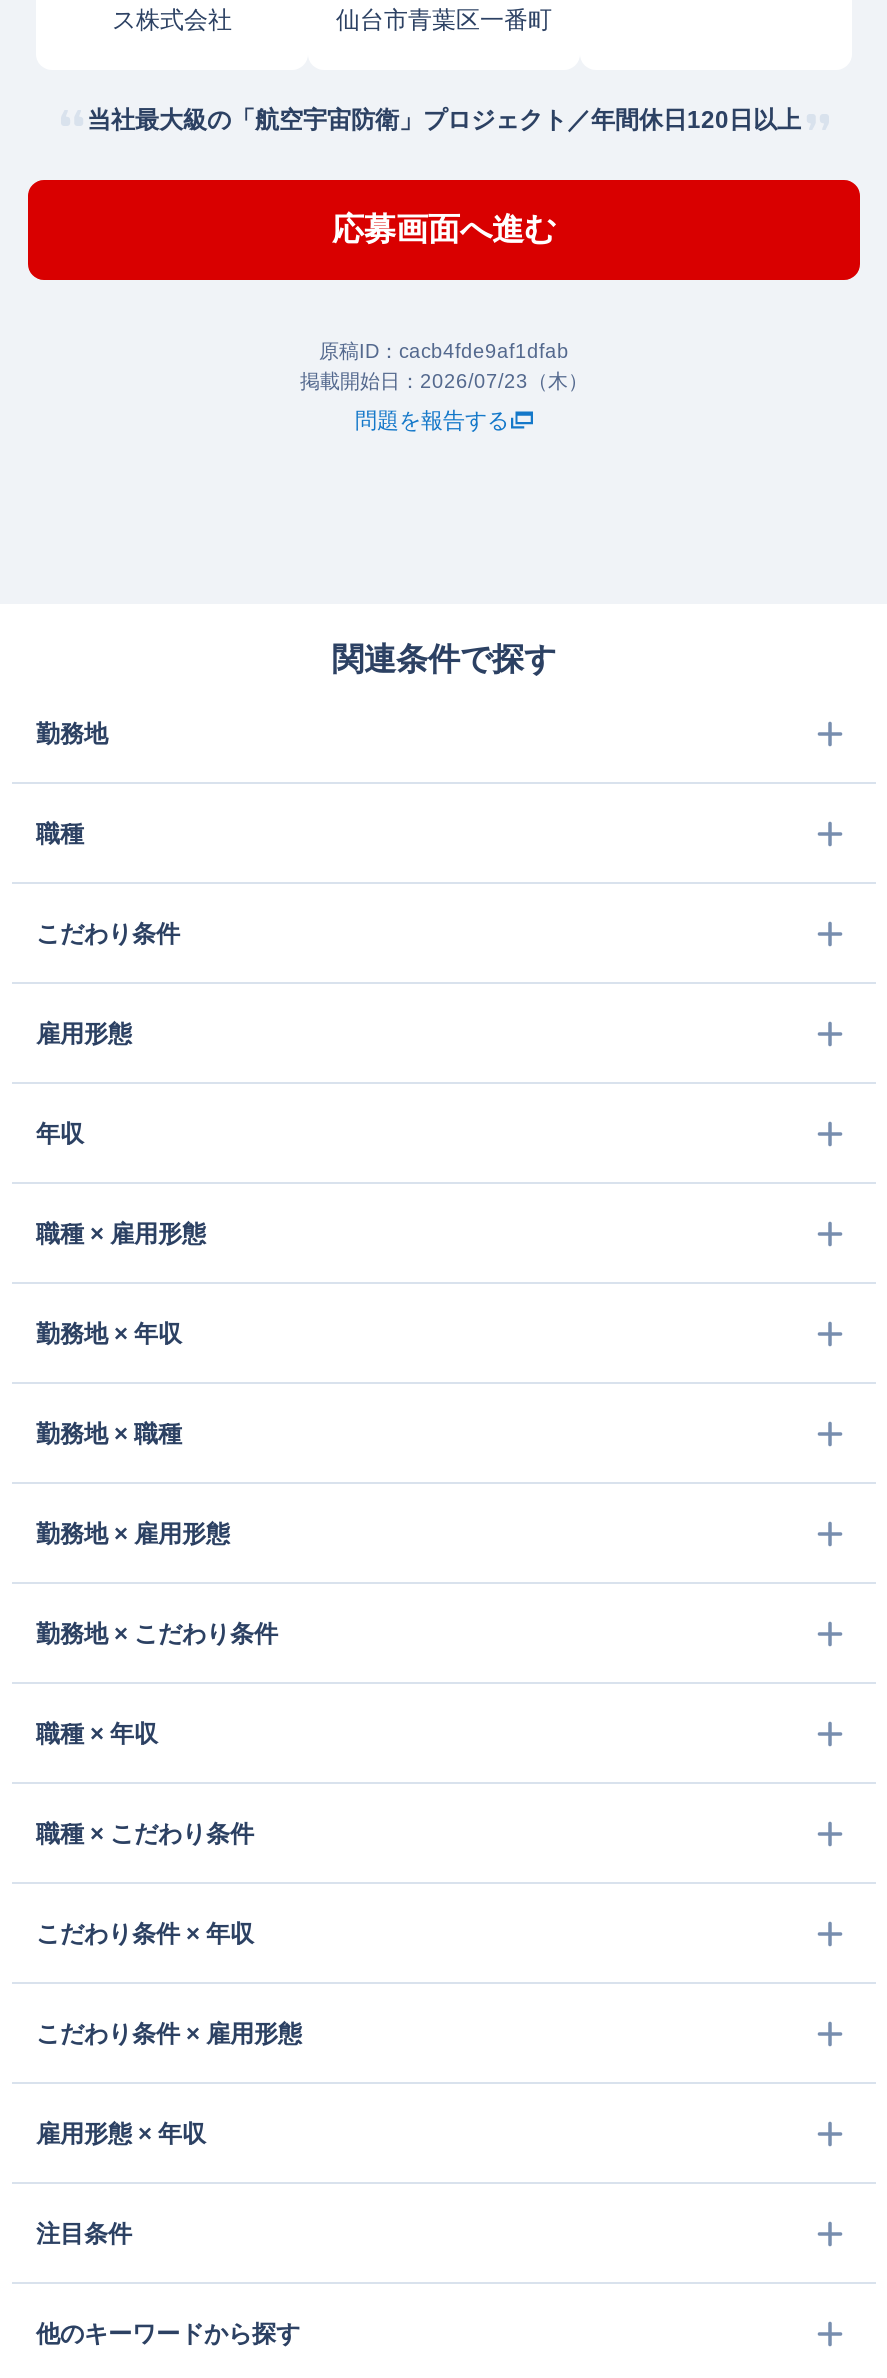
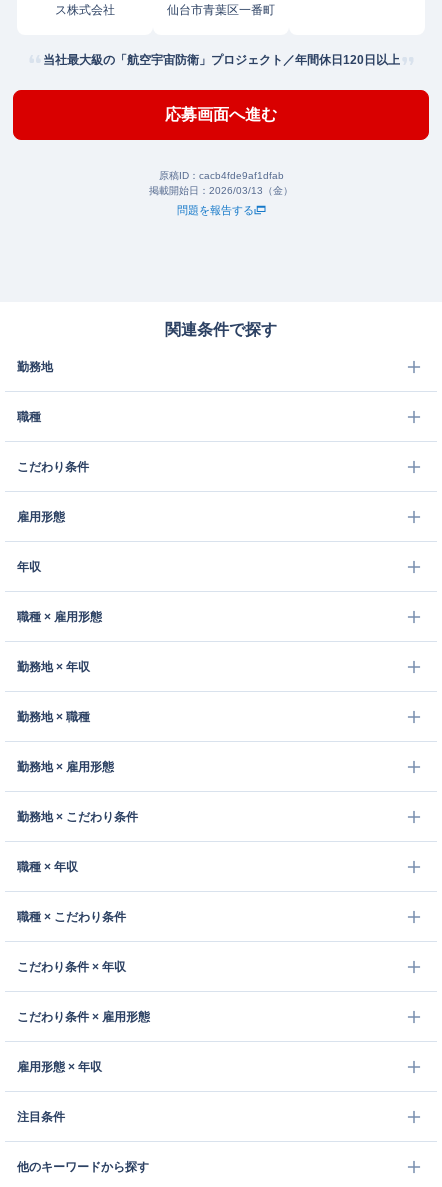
- 掲載開始日：2026/07/23（木）
+ 掲載開始日：2026/03/13（金）
